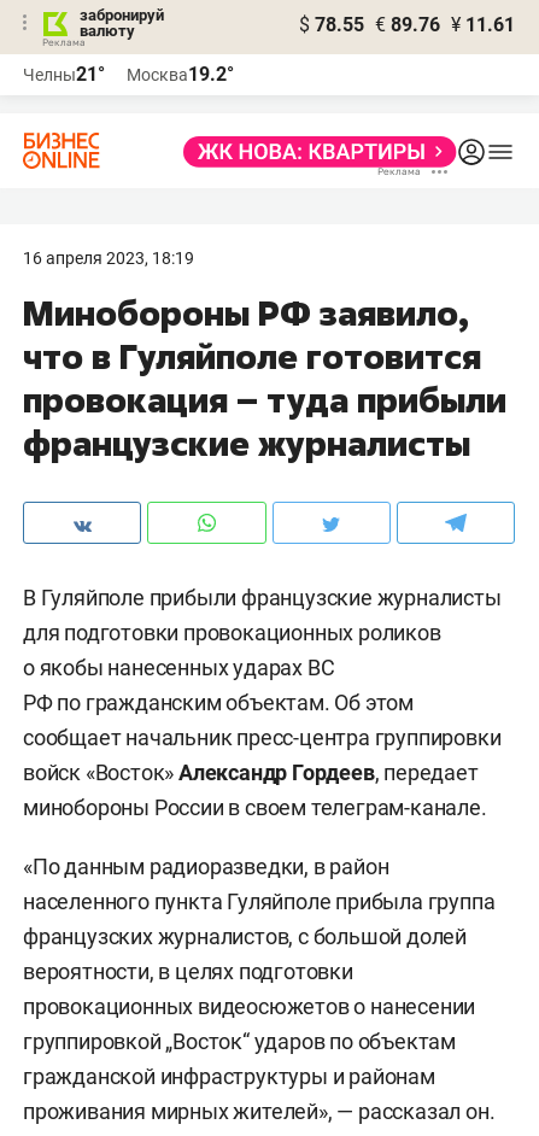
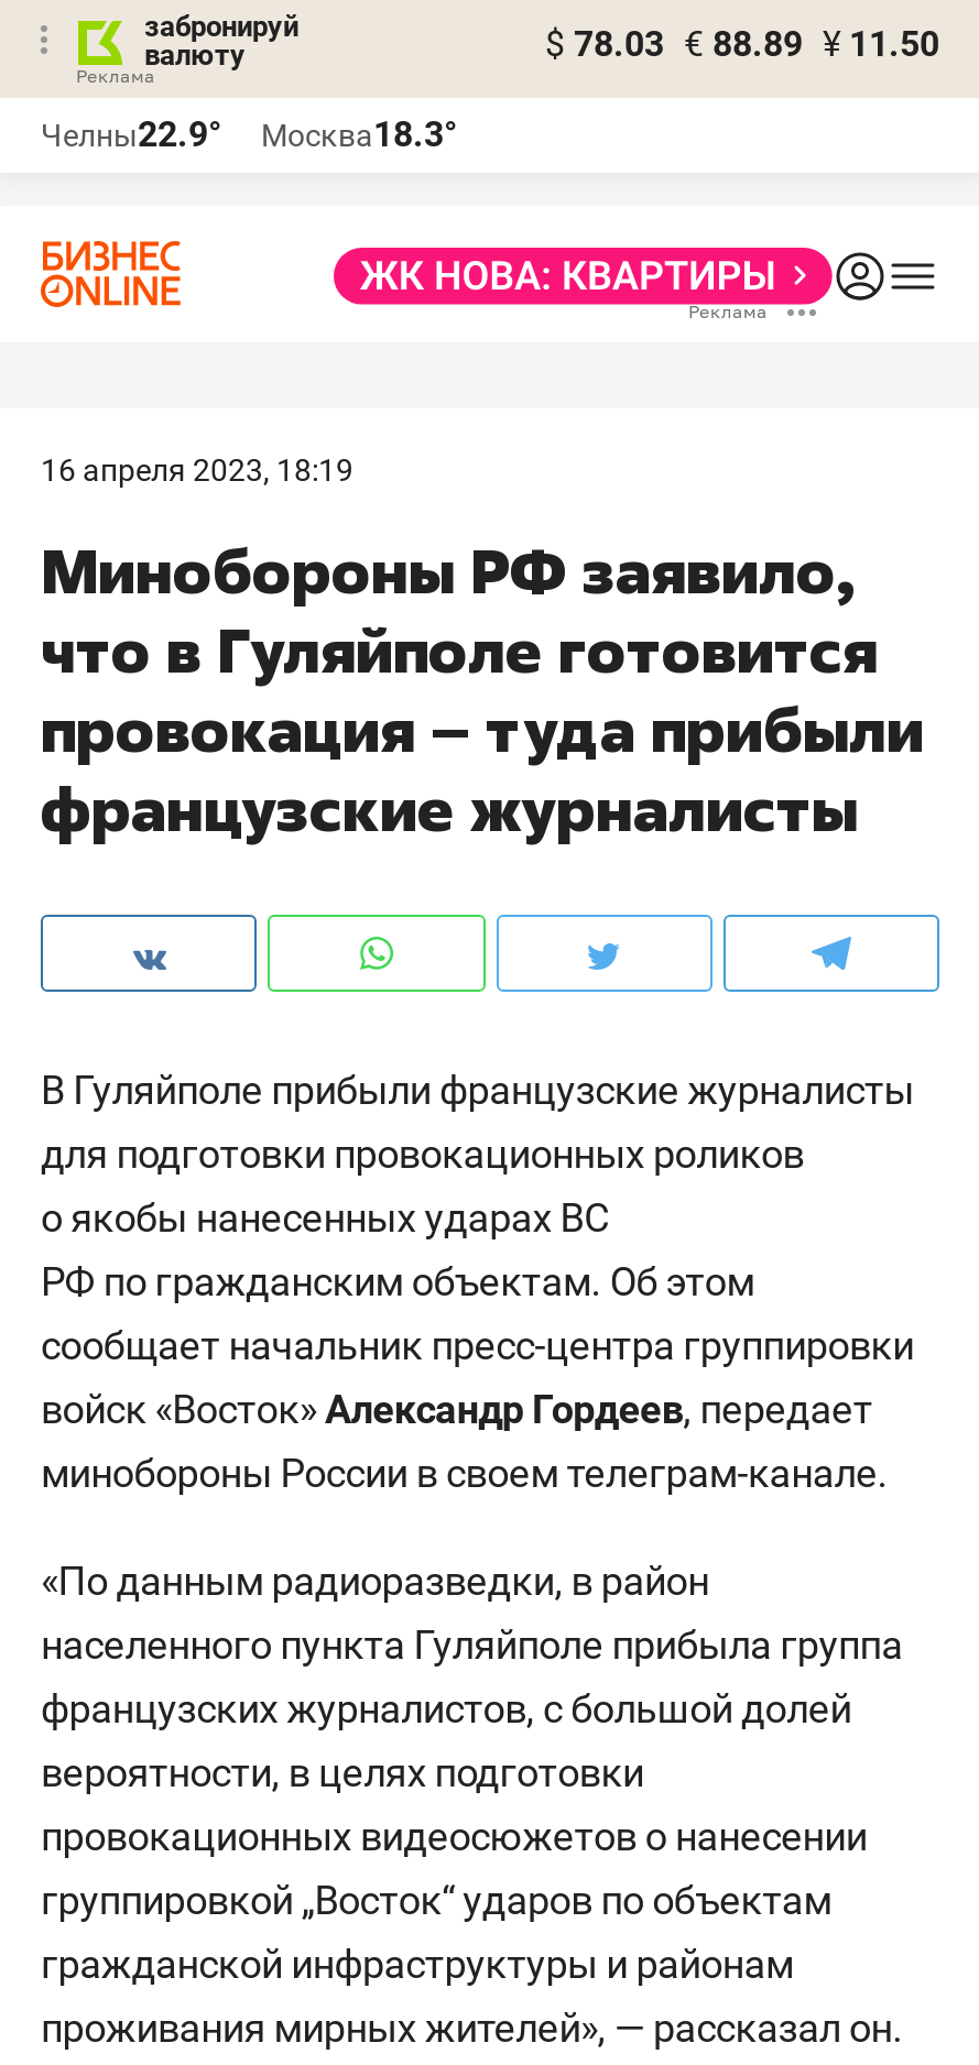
- $ 78.55 € 89.76 ¥ 11.61
+ $ 78.03 € 88.89 ¥ 11.50

- Челны21°
+ Челны22.9°

- Москва19.2°
+ Москва18.3°
